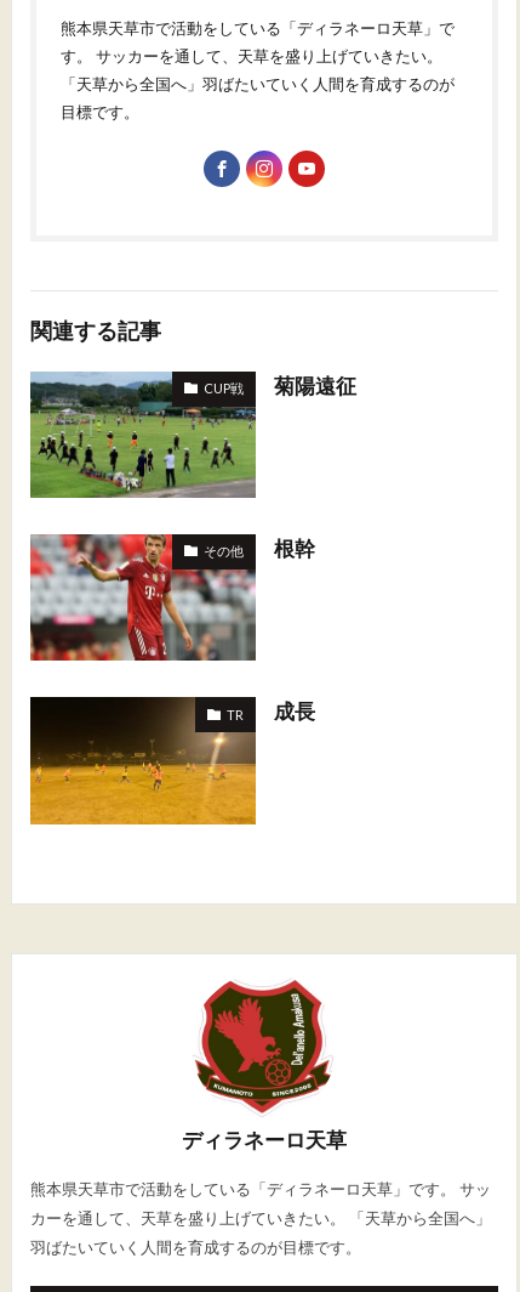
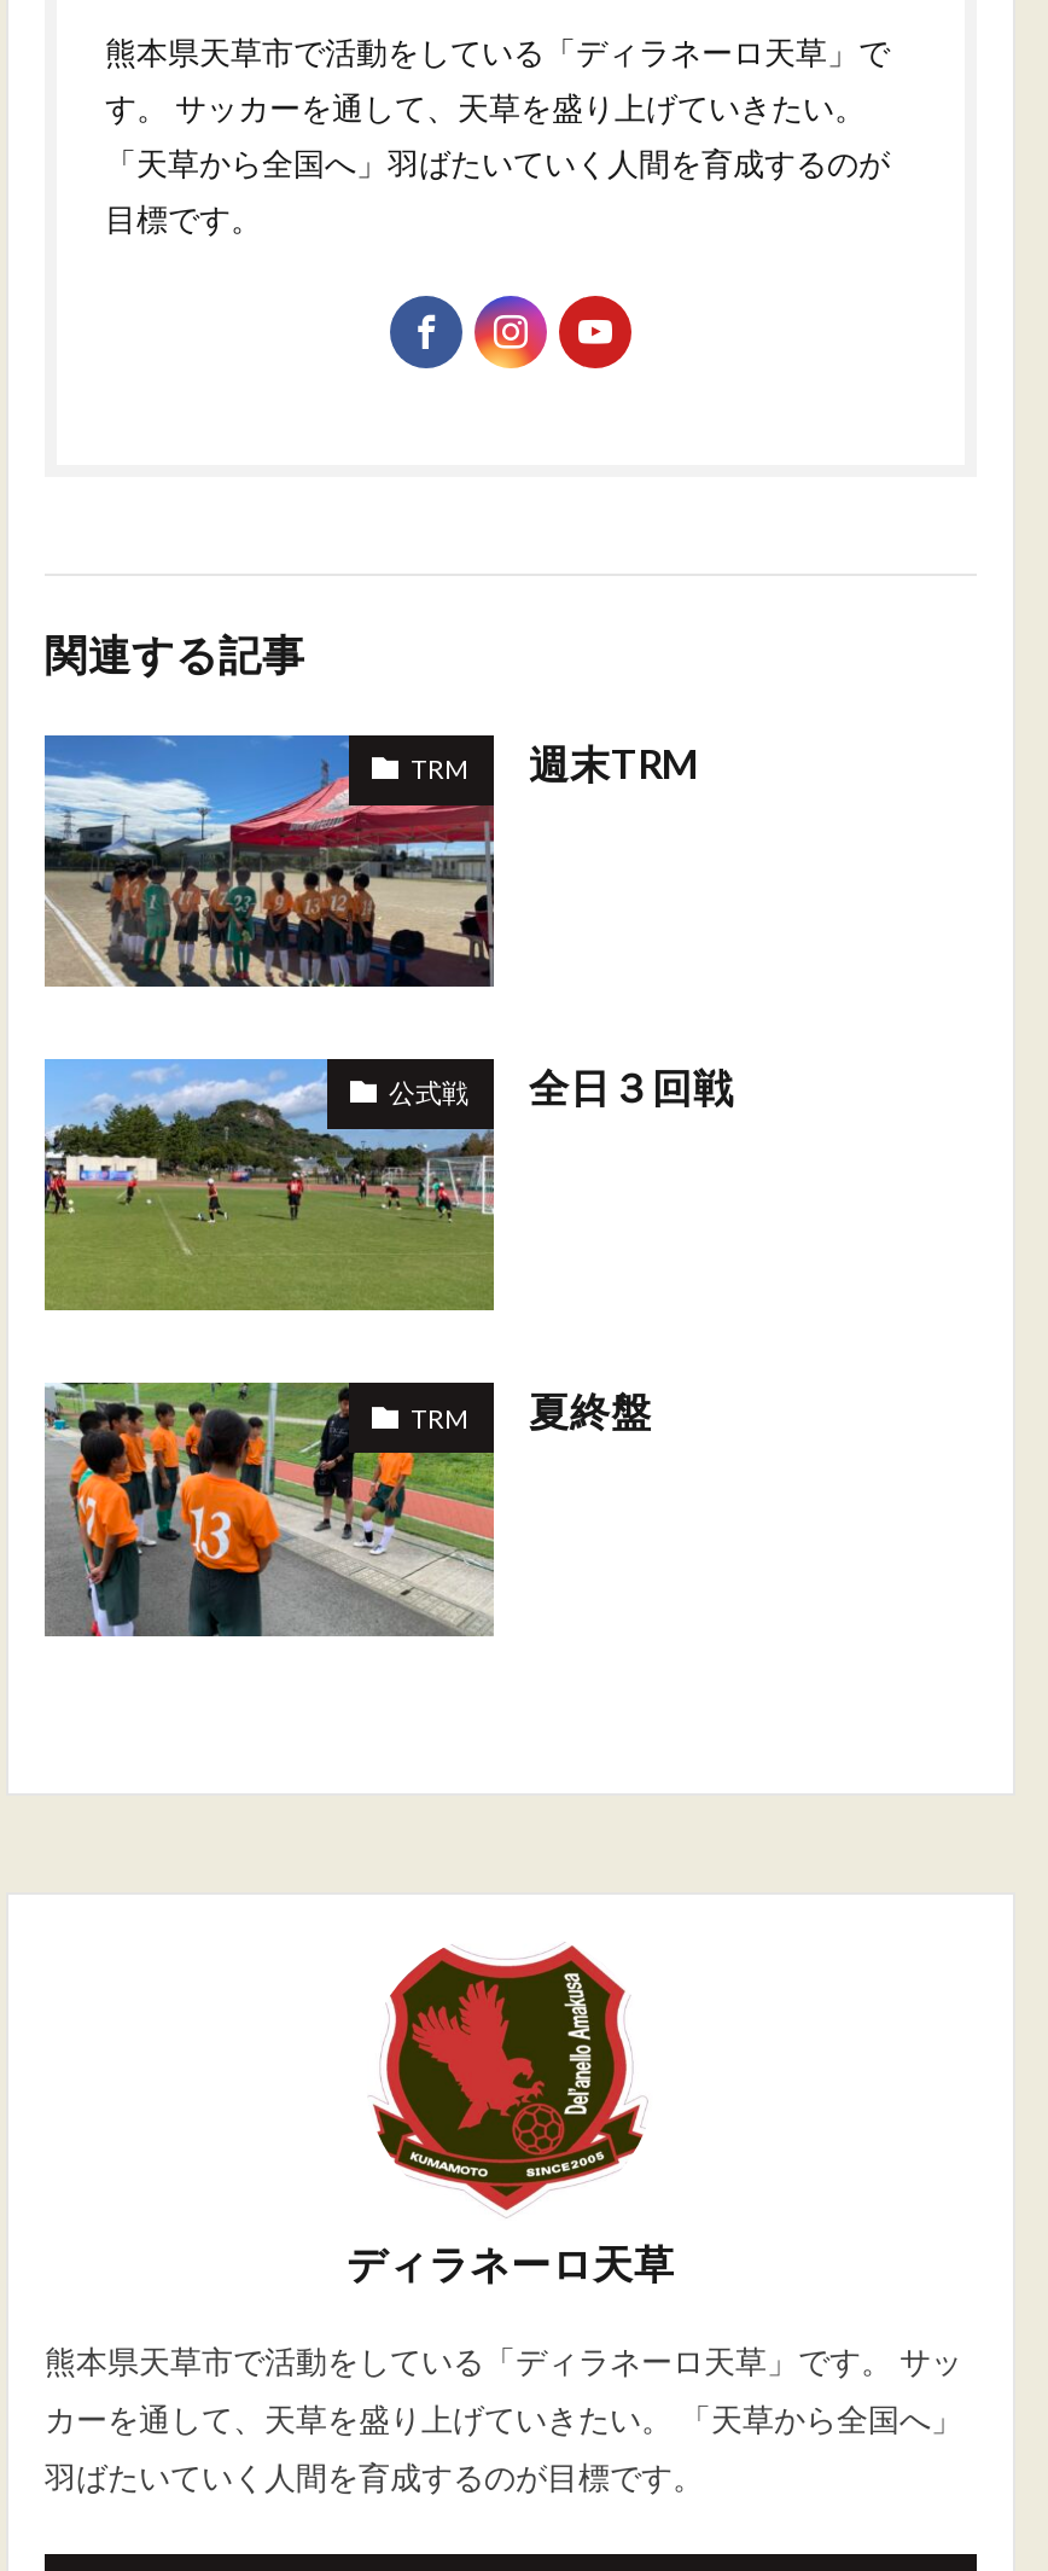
- [image]
- CUP戦
- 菊陽遠征
+ [image]
+ TRM
+ 週末TRM

- [image]
- その他
- 根幹
+ [image]
+ 公式戦
+ 全日３回戦

- [image]
- TR
- 成長
+ [image]
+ TRM
+ 夏終盤
